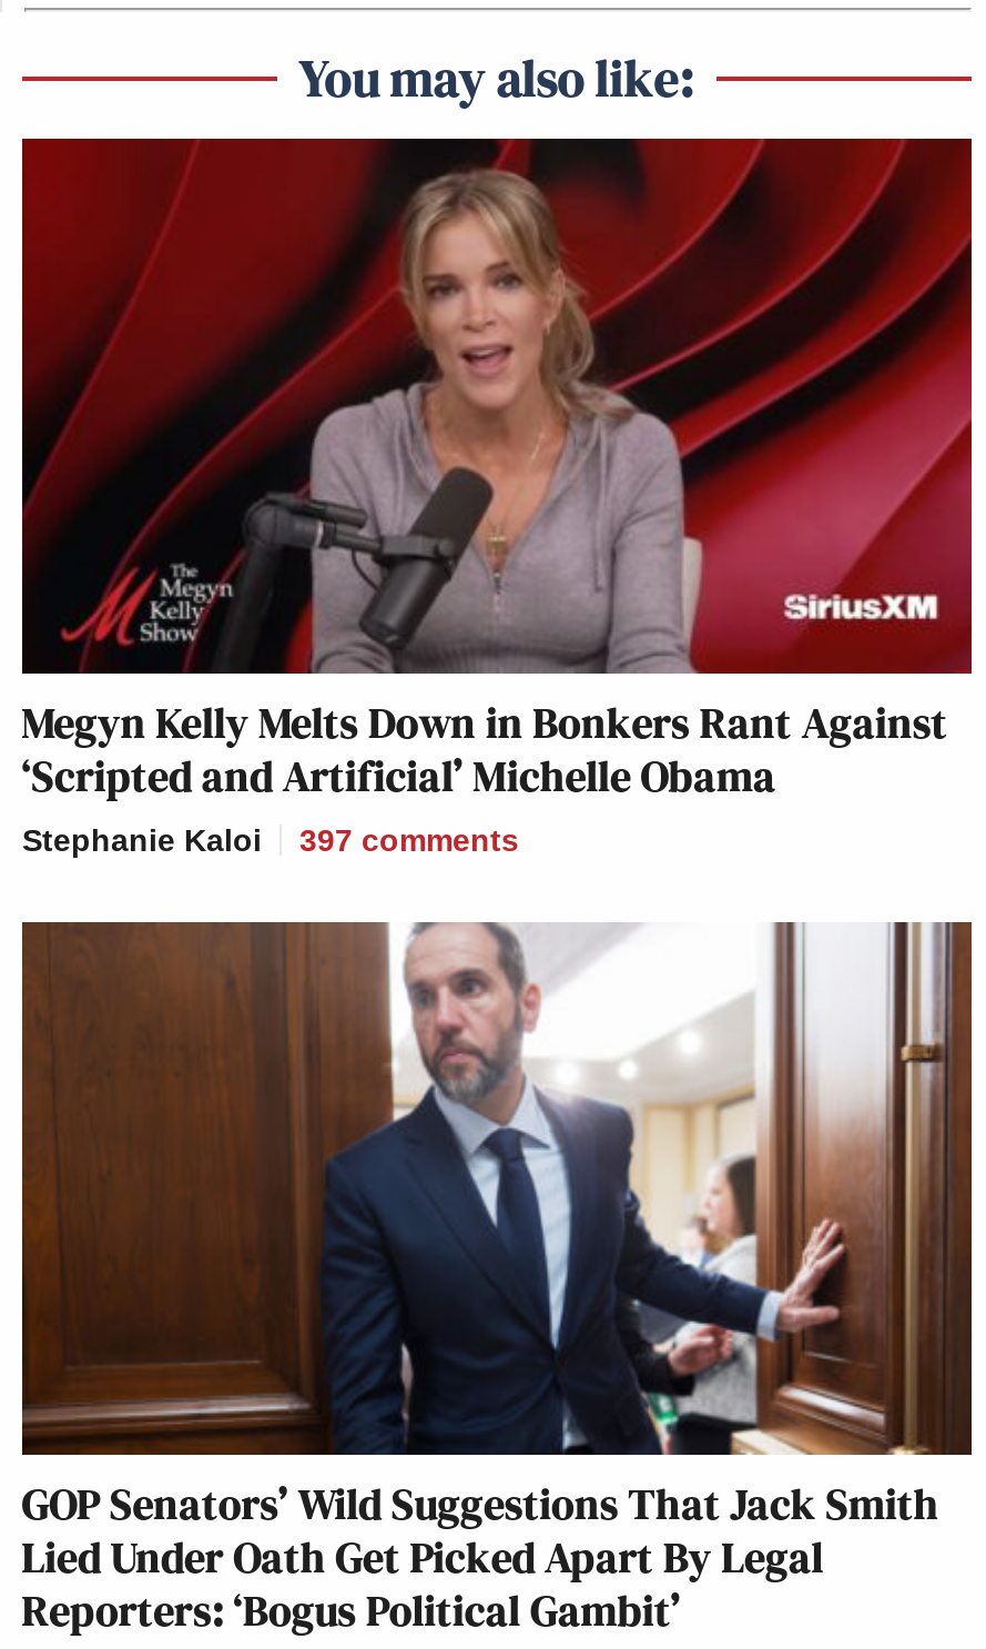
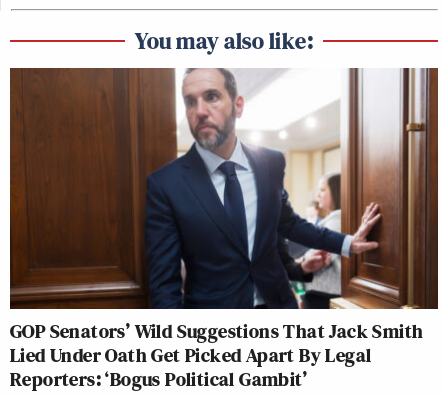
- [image]
- Megyn Kelly Melts Down in Bonkers Rant Against
- ‘Scripted and Artificial’ Michelle Obama
- Stephanie Kaloi
- 397 comments
